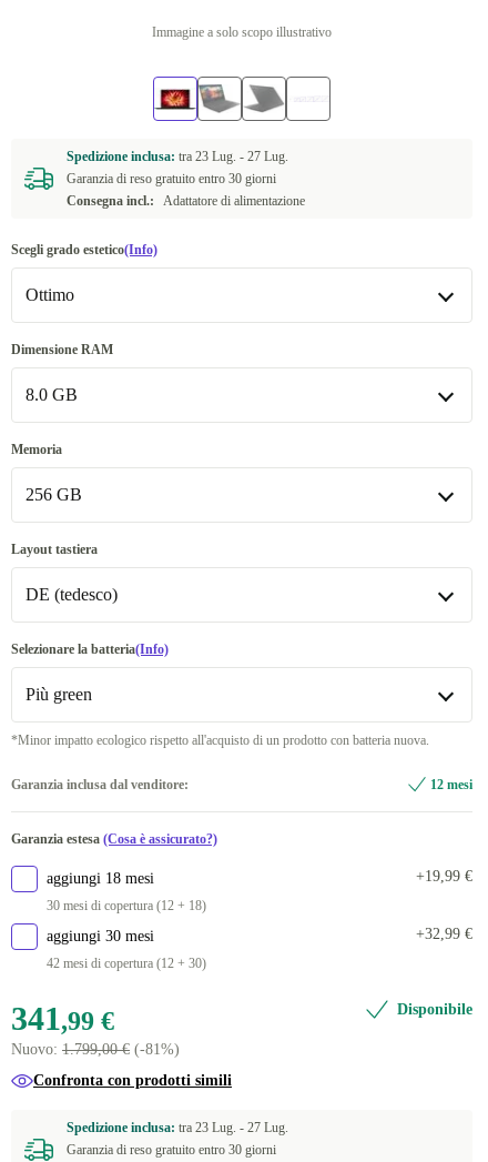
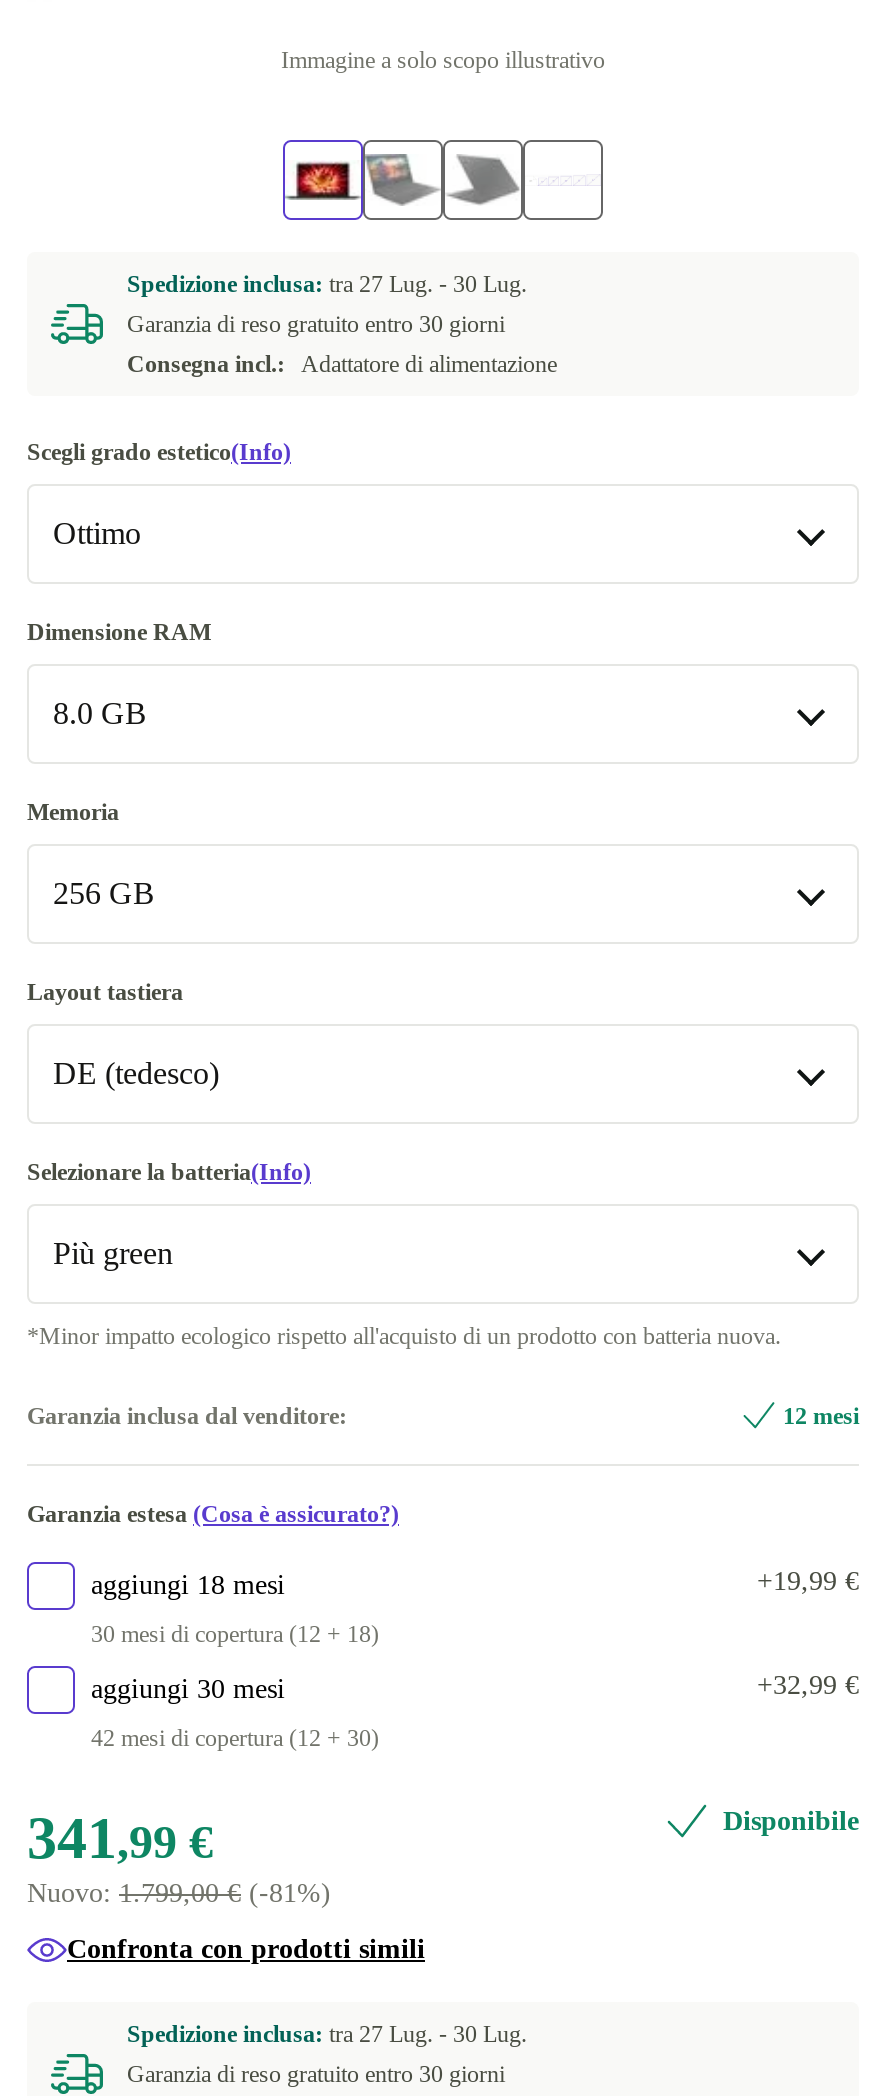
- Spedizione inclusa: tra 23 Lug. - 27 Lug.
+ Spedizione inclusa: tra 27 Lug. - 30 Lug.

- Spedizione inclusa: tra 23 Lug. - 27 Lug.
+ Spedizione inclusa: tra 27 Lug. - 30 Lug.
